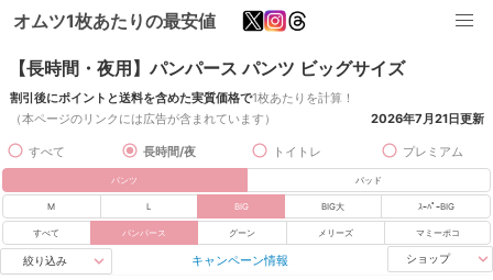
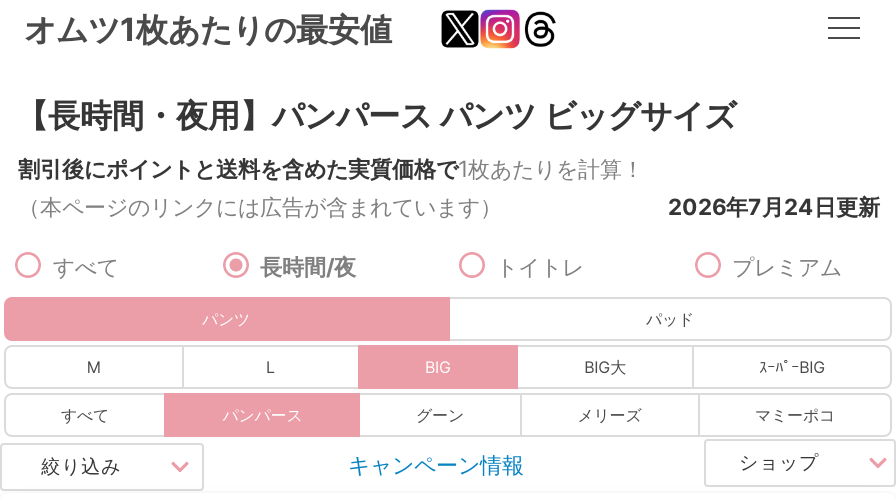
- 2026年7月21日更新
+ 2026年7月24日更新
